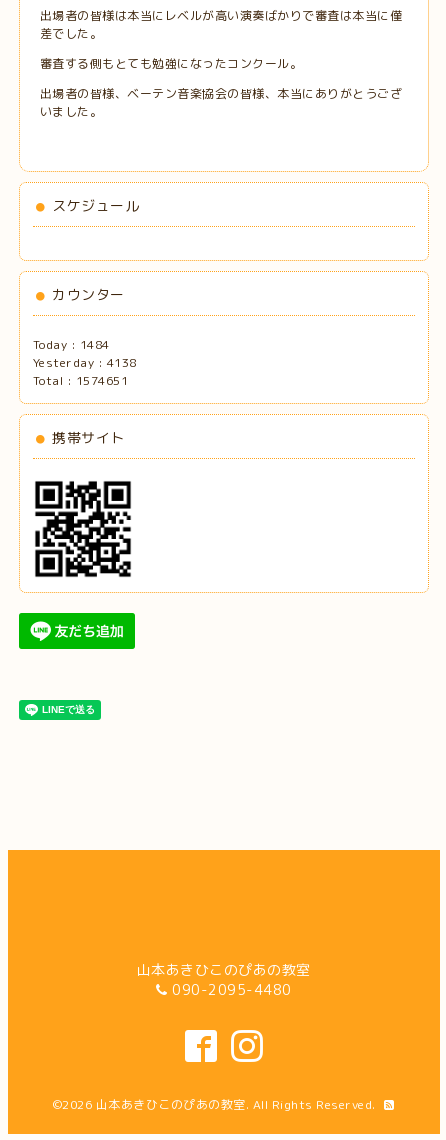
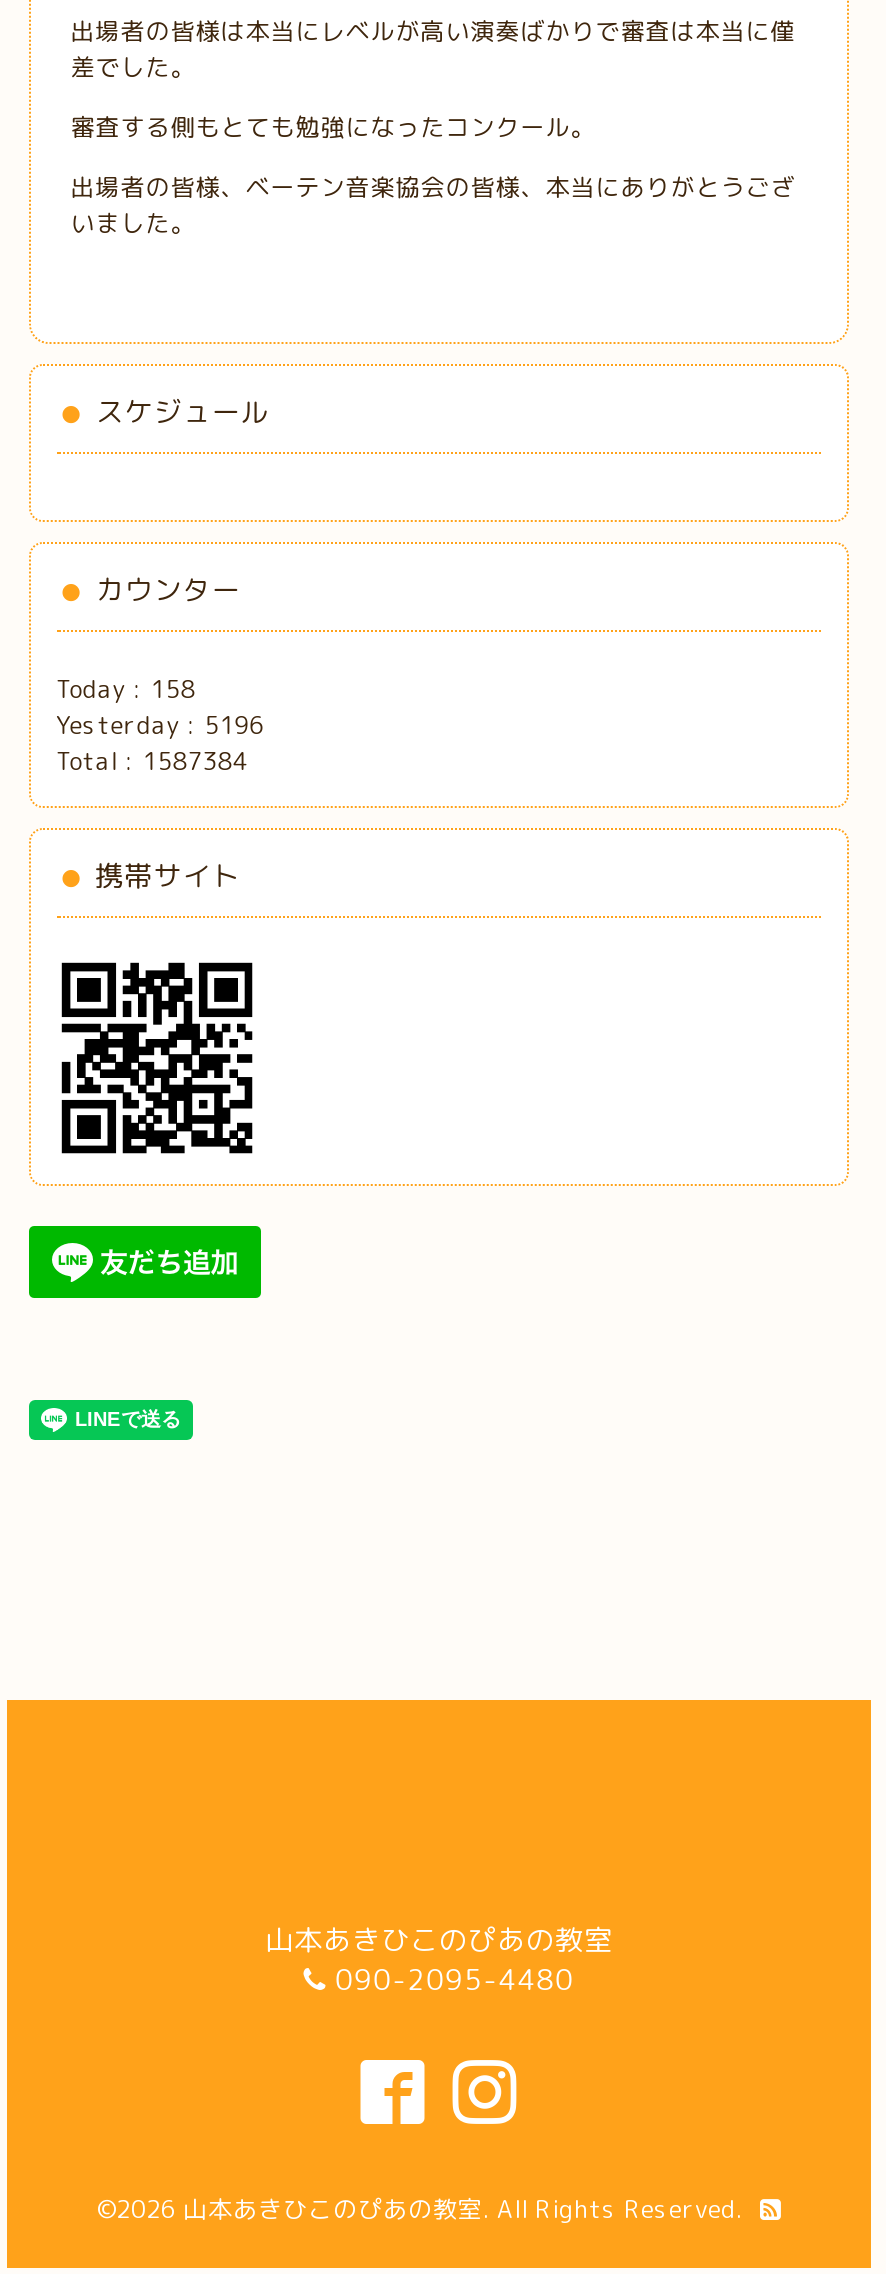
- Today : 1484
+ Today : 158

- Yesterday : 4138
+ Yesterday : 5196

- Total : 1574651
+ Total : 1587384
